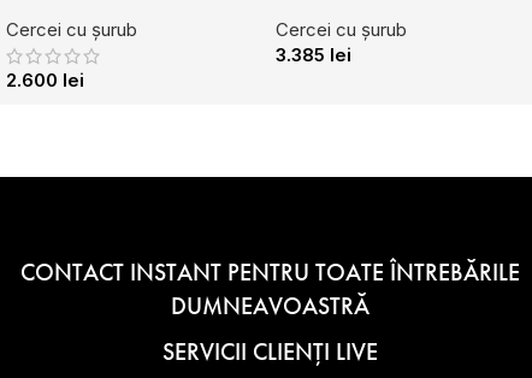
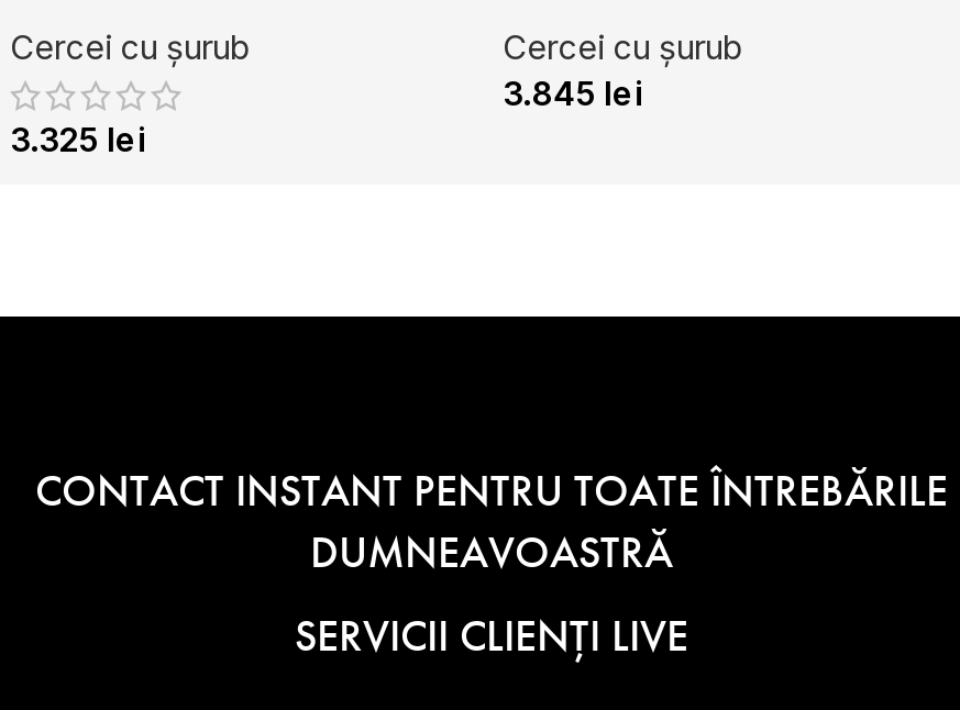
- 3.385 lei
+ 3.845 lei

- 2.600 lei
+ 3.325 lei
